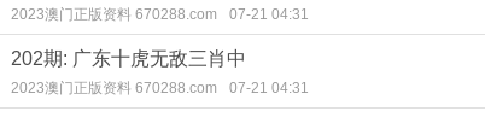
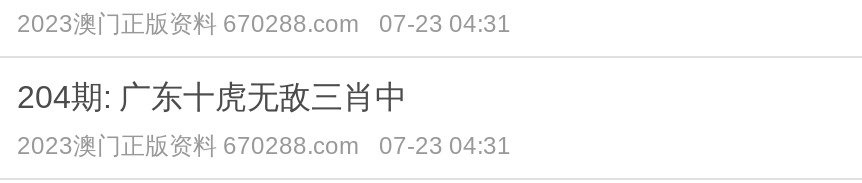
- 2023澳门正版资料 670288.com 07-21 04:31
+ 2023澳门正版资料 670288.com 07-23 04:31

- 202期: 广东十虎无敌三肖中
+ 204期: 广东十虎无敌三肖中

- 2023澳门正版资料 670288.com 07-21 04:31
+ 2023澳门正版资料 670288.com 07-23 04:31
